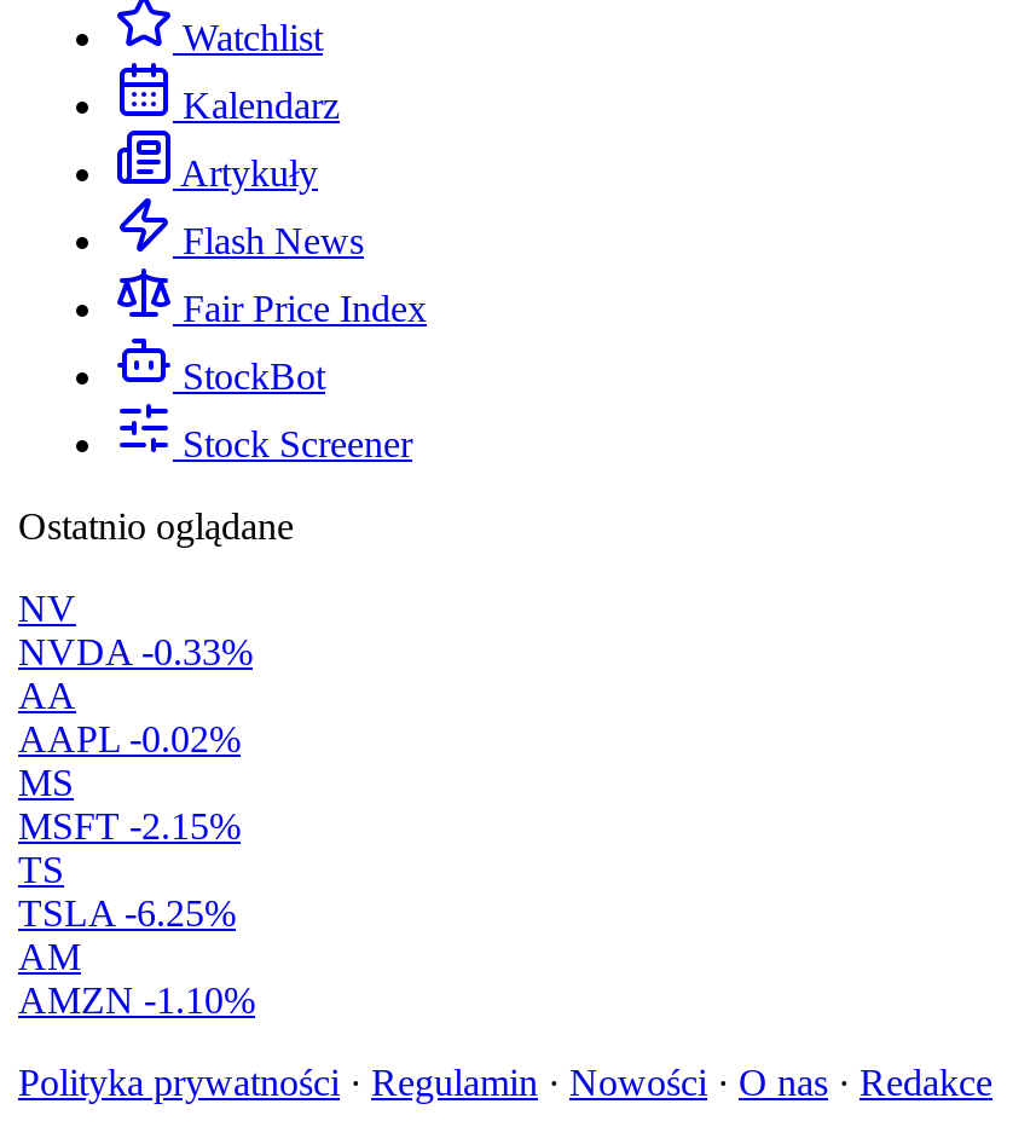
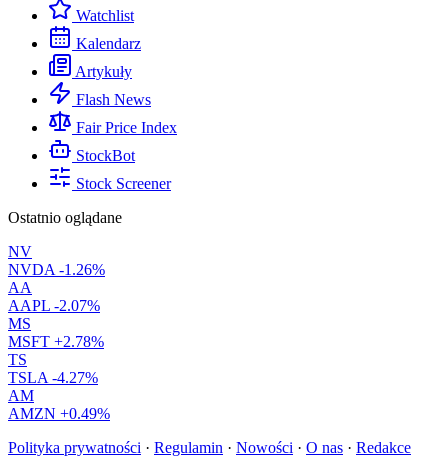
- NVDA -0.33%
+ NVDA -1.26%

- AAPL -0.02%
+ AAPL -2.07%

- MSFT -2.15%
+ MSFT +2.78%

- TSLA -6.25%
+ TSLA -4.27%

- AMZN -1.10%
+ AMZN +0.49%
